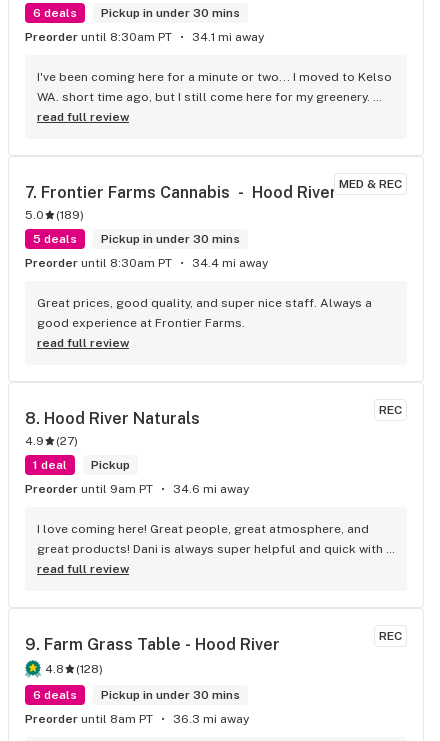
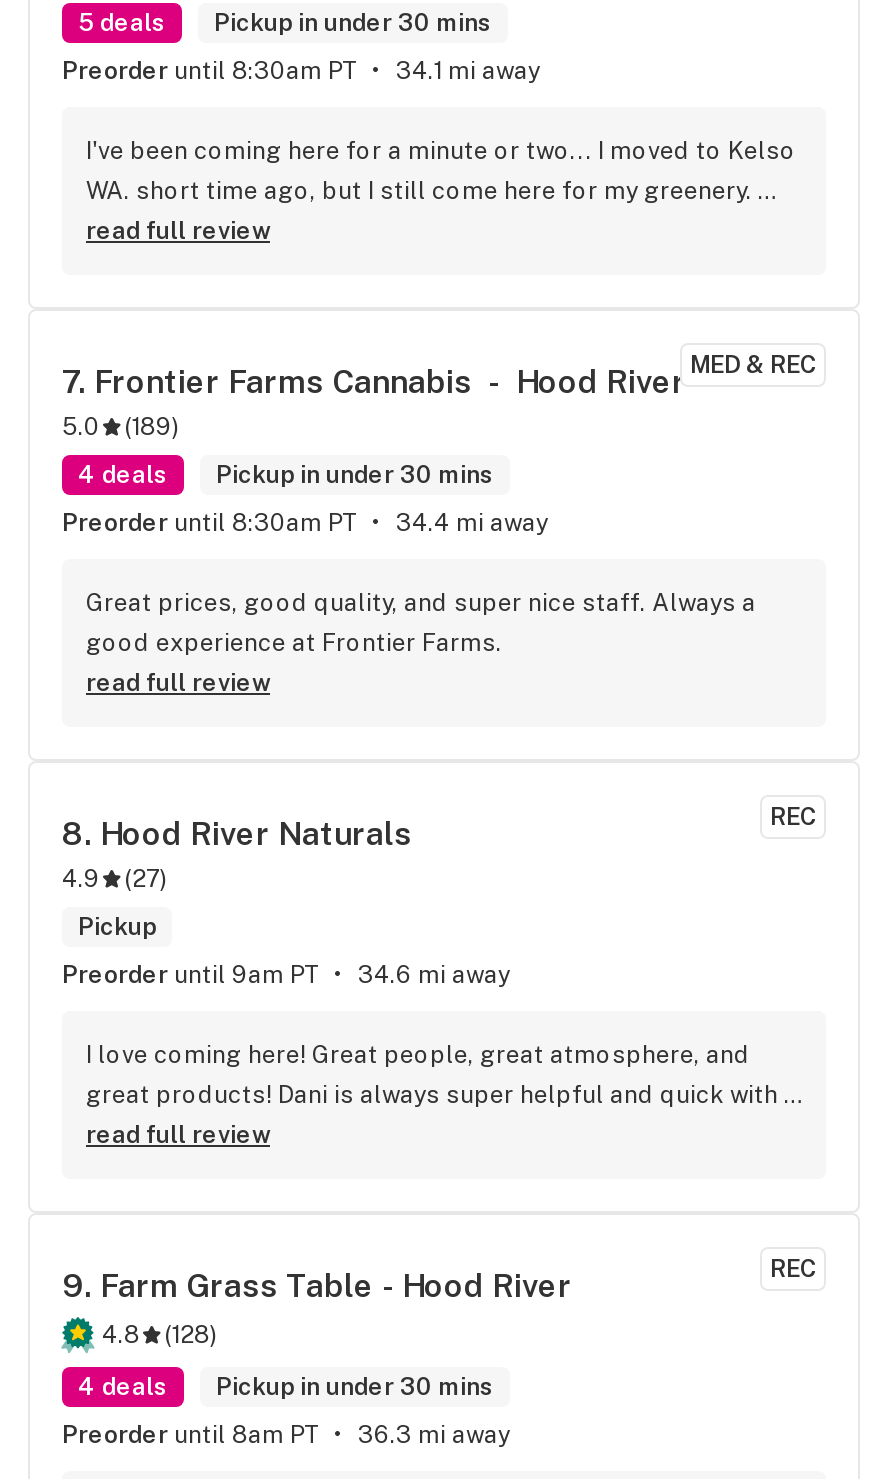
- 6 deals Pickup in under 30 mins
+ 5 deals Pickup in under 30 mins

- 5 deals Pickup in under 30 mins
+ 4 deals Pickup in under 30 mins

- 1 deal

- 6 deals Pickup in under 30 mins
+ 4 deals Pickup in under 30 mins
